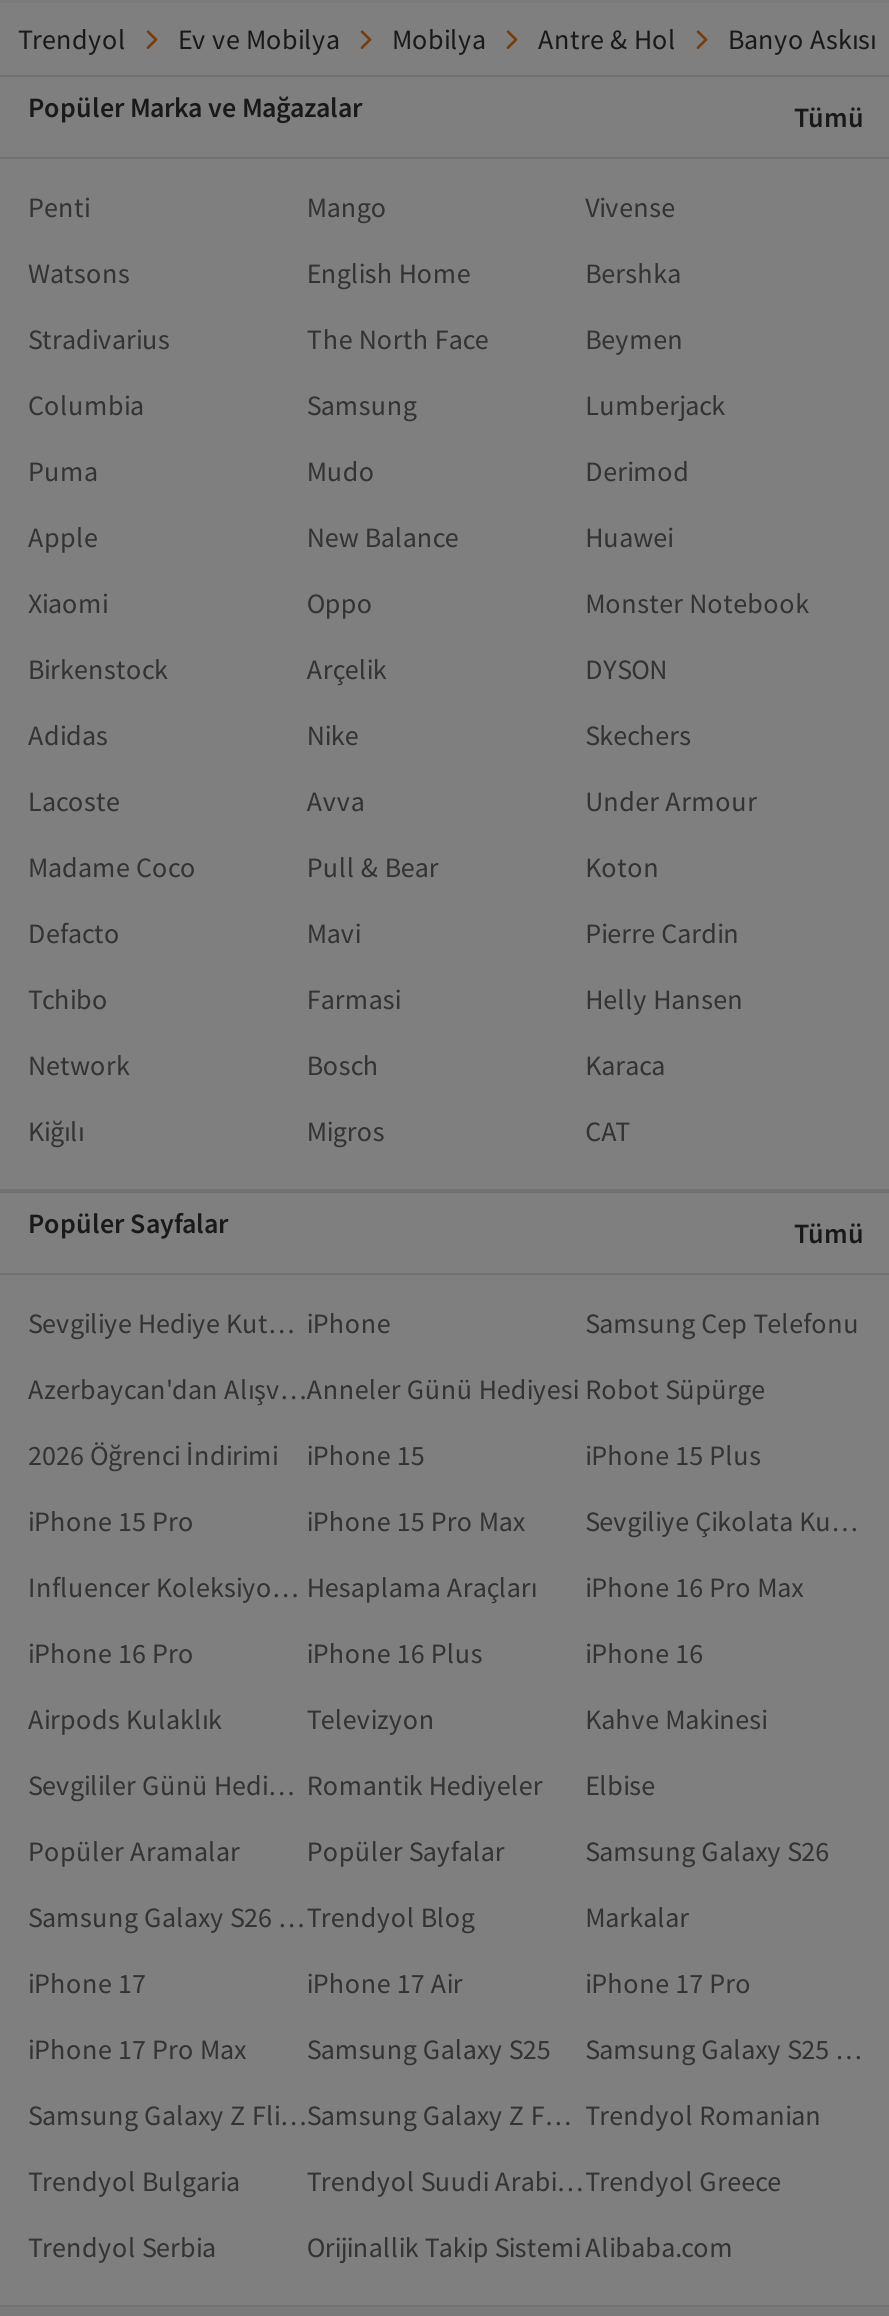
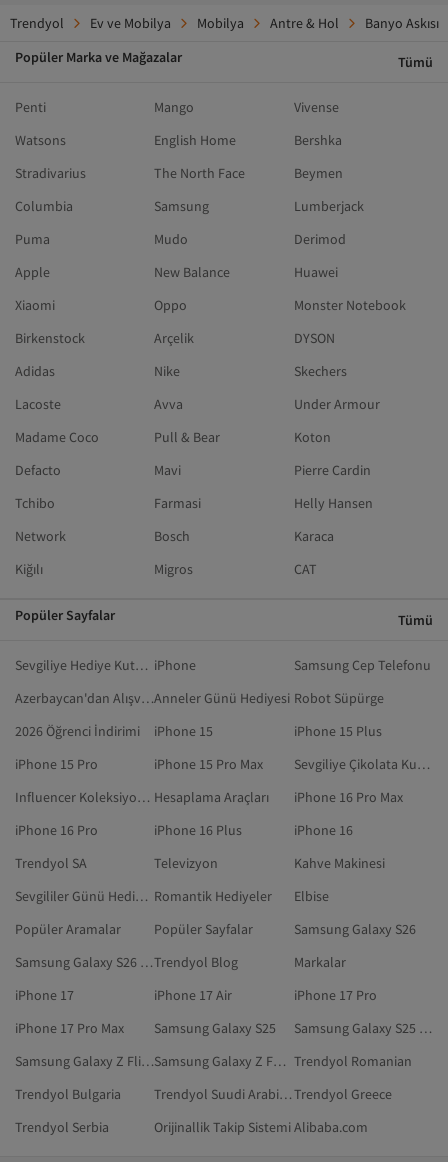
- Airpods Kulaklık
+ Trendyol SA
